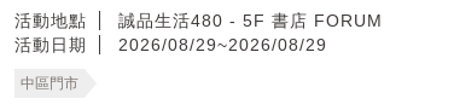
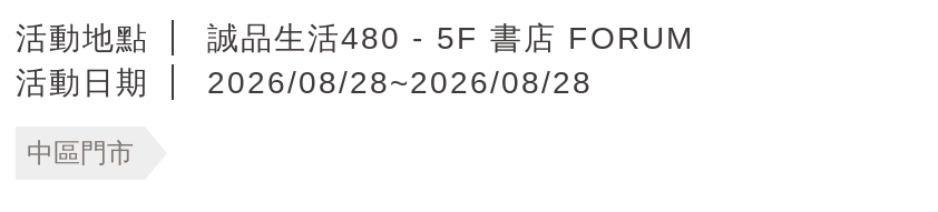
- 活動日期 2026/08/29~2026/08/29
+ 活動日期 2026/08/28~2026/08/28
